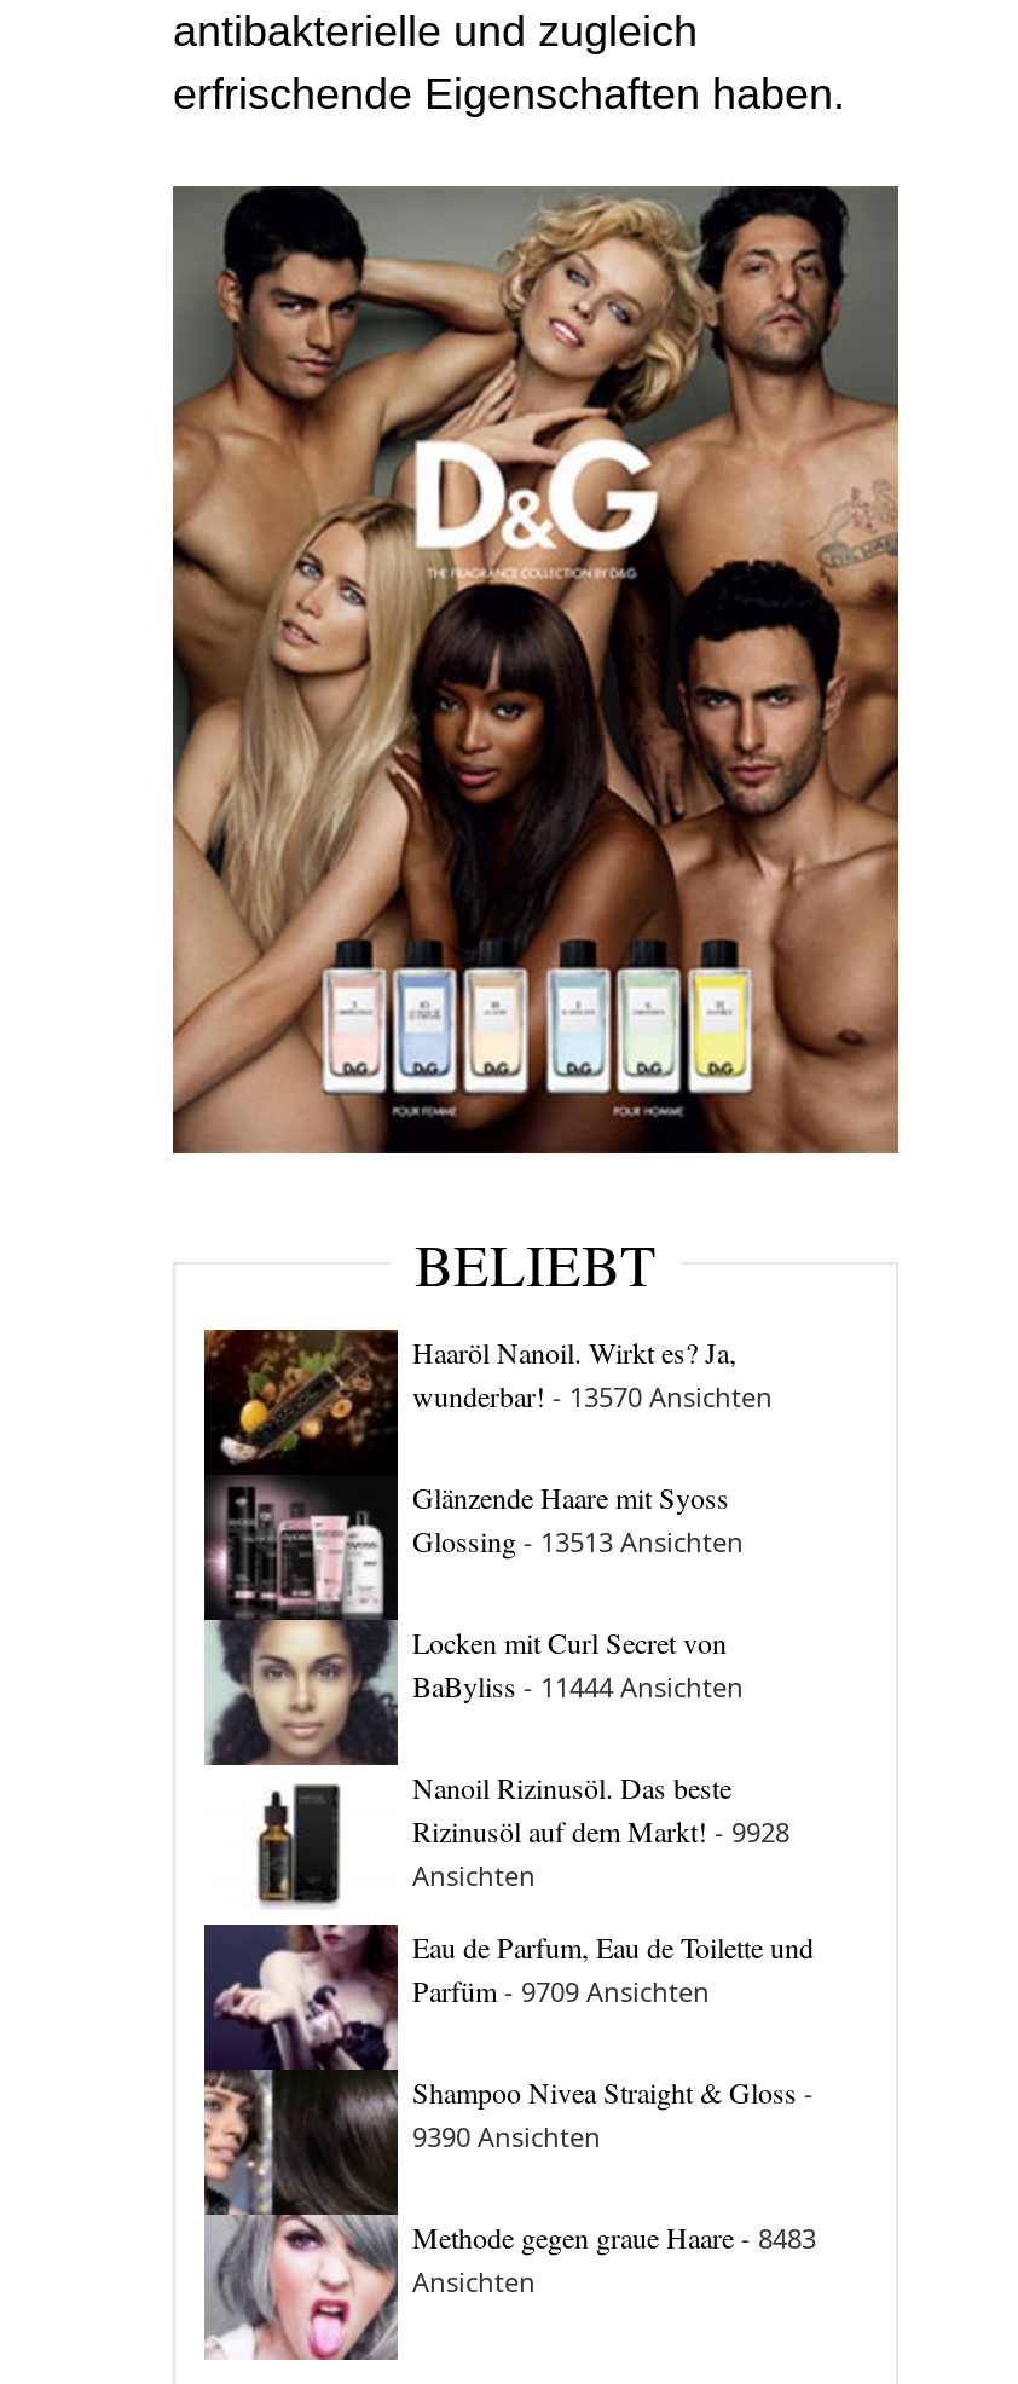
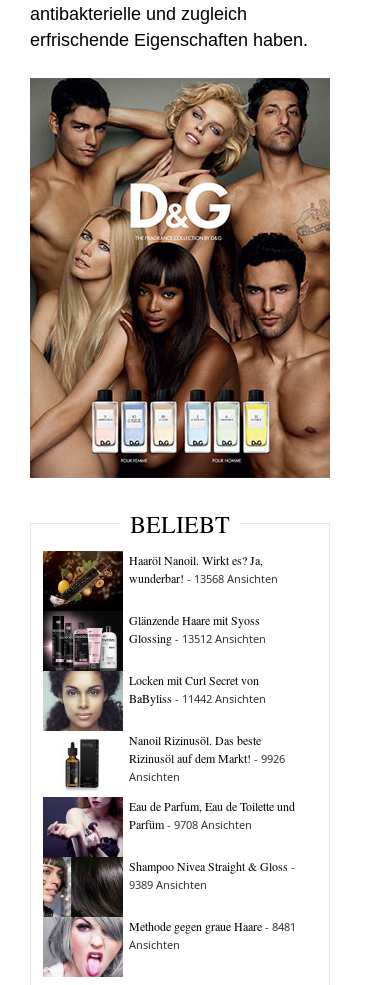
- wunderbar! - 13570 Ansichten
+ wunderbar! - 13568 Ansichten

- Glossing - 13513 Ansichten
+ Glossing - 13512 Ansichten

- BaByliss - 11444 Ansichten
+ BaByliss - 11442 Ansichten

- Rizinusöl auf dem Markt! - 9928
+ Rizinusöl auf dem Markt! - 9926

- Parfüm - 9709 Ansichten
+ Parfüm - 9708 Ansichten

- 9390 Ansichten
+ 9389 Ansichten

- Methode gegen graue Haare - 8483
+ Methode gegen graue Haare - 8481
